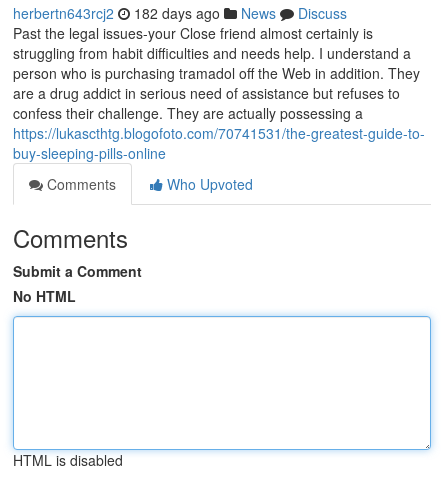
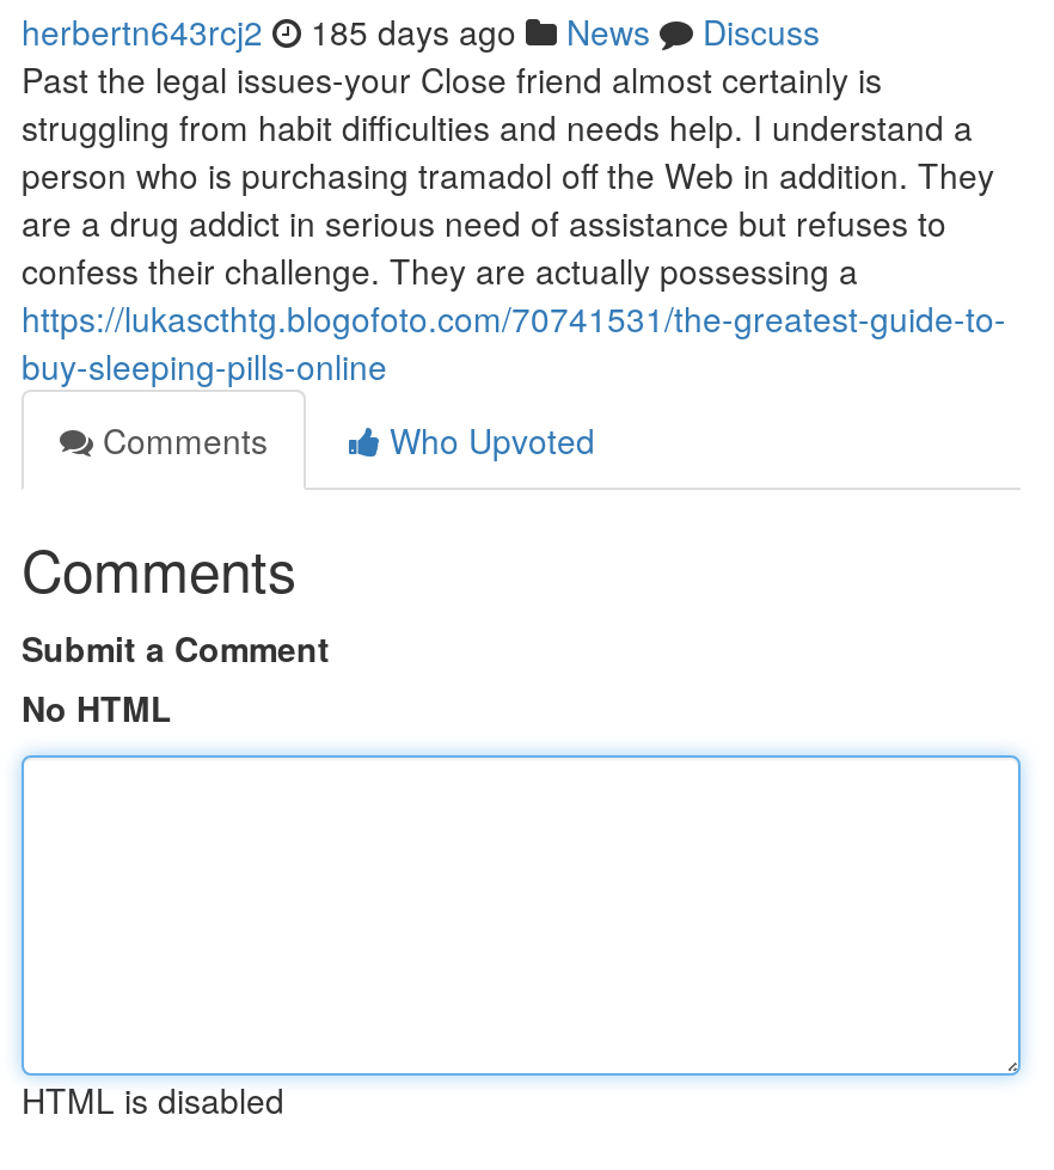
- herbertn643rcj2 182 days ago News Discuss
+ herbertn643rcj2 185 days ago News Discuss
